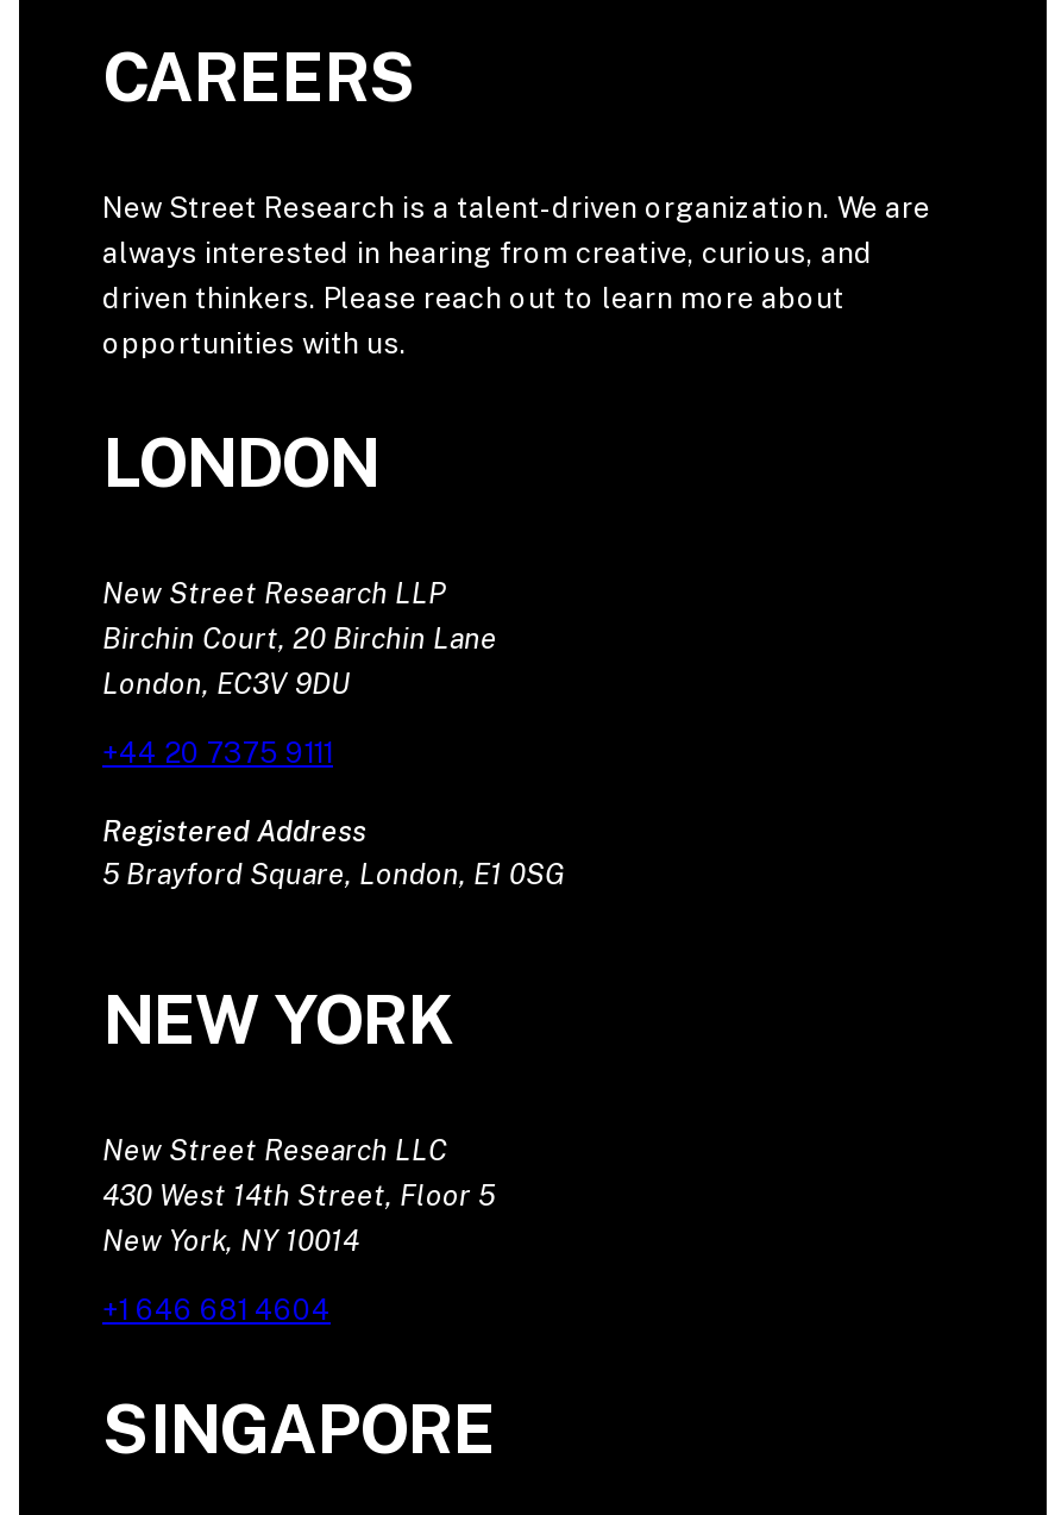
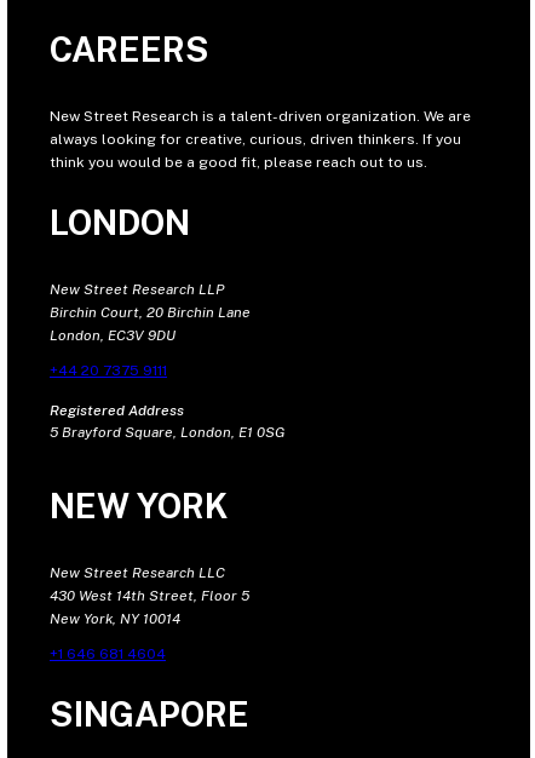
- always interested in hearing from creative, curious, and
- driven thinkers. Please reach out to learn more about
- opportunities with us.
+ always looking for creative, curious, driven thinkers. If you
+ think you would be a good fit, please reach out to us.
